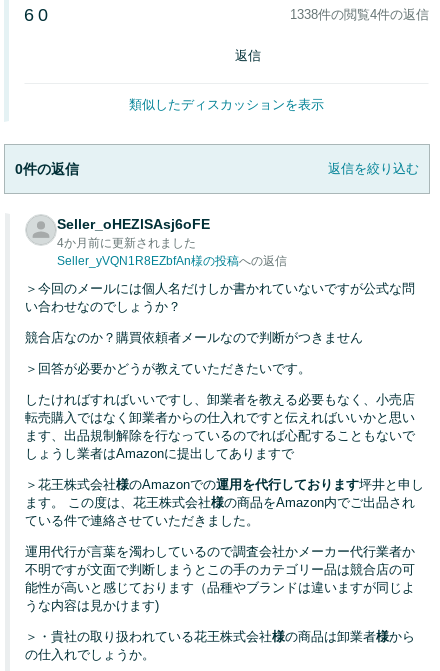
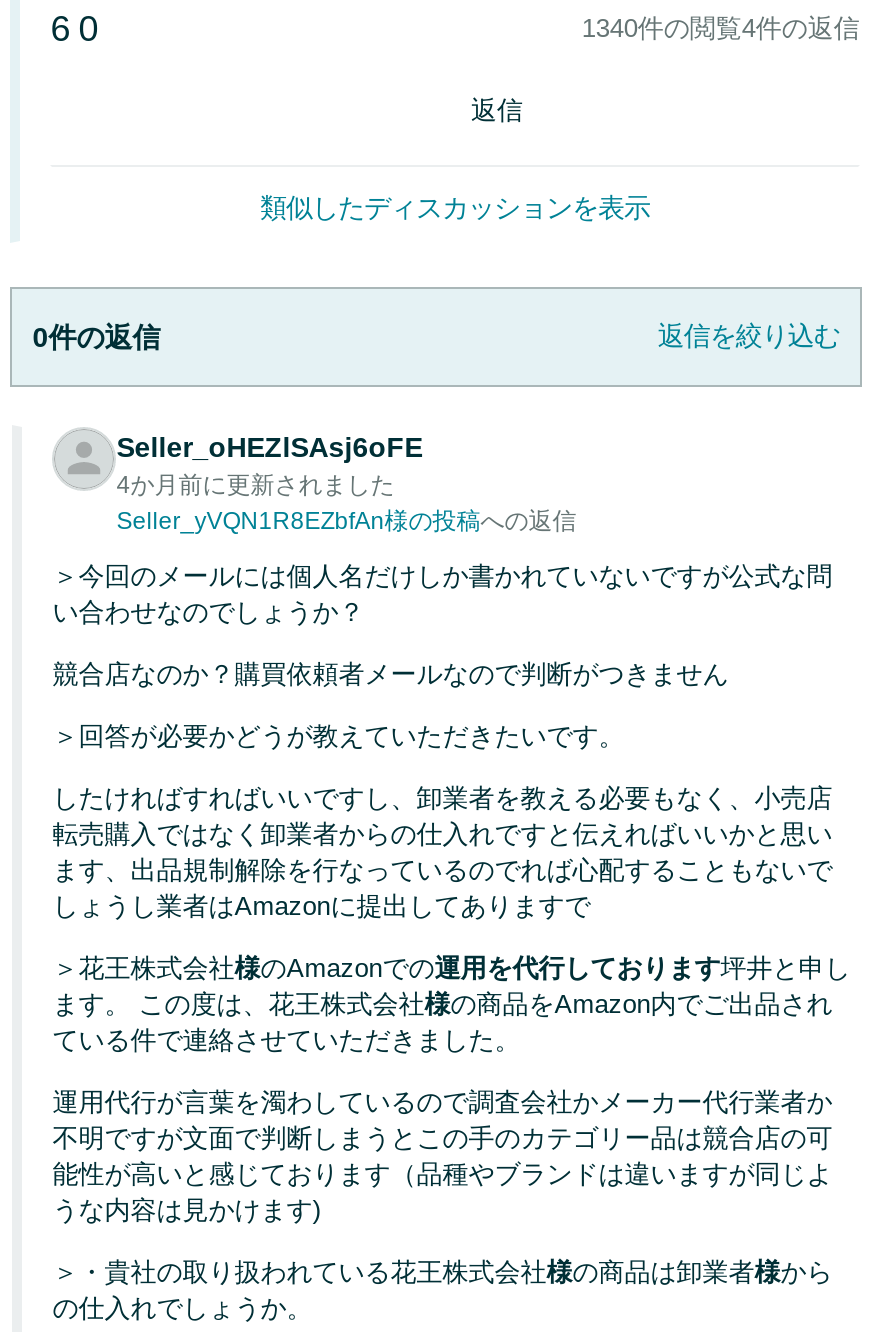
- 1338件の閲覧4件の返信
+ 1340件の閲覧4件の返信
